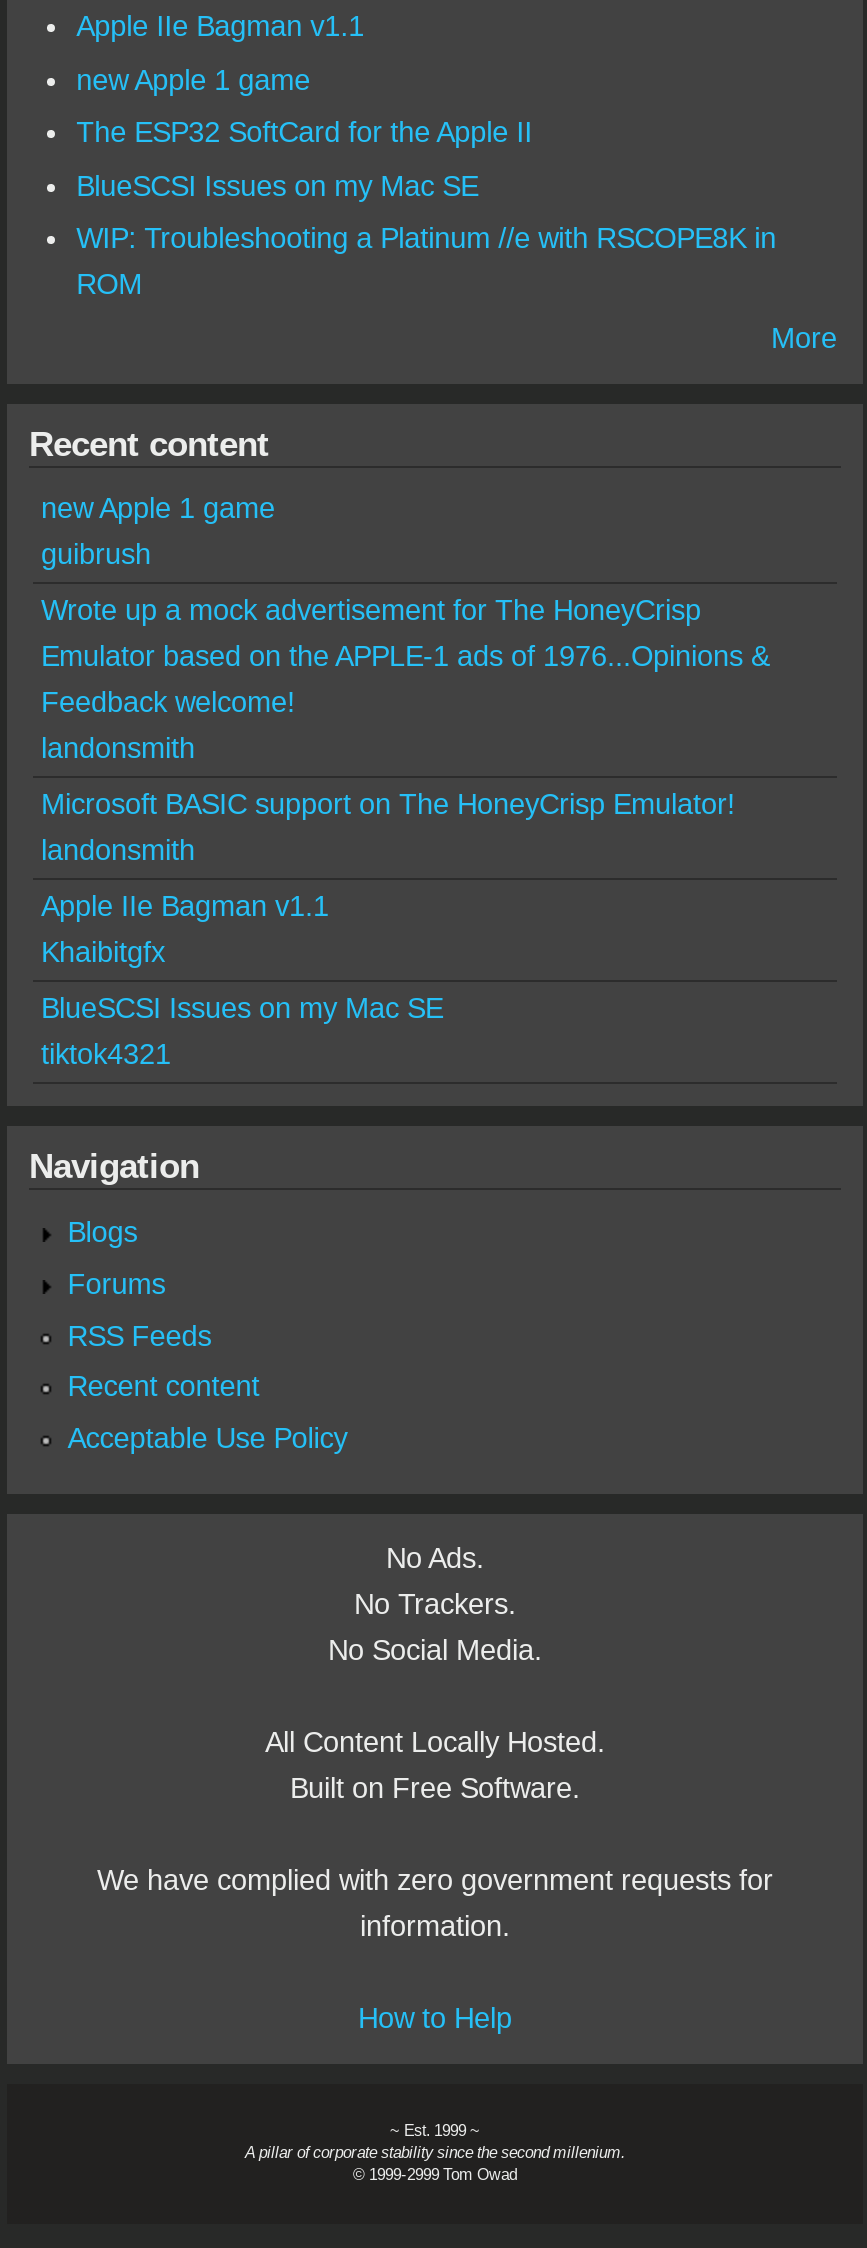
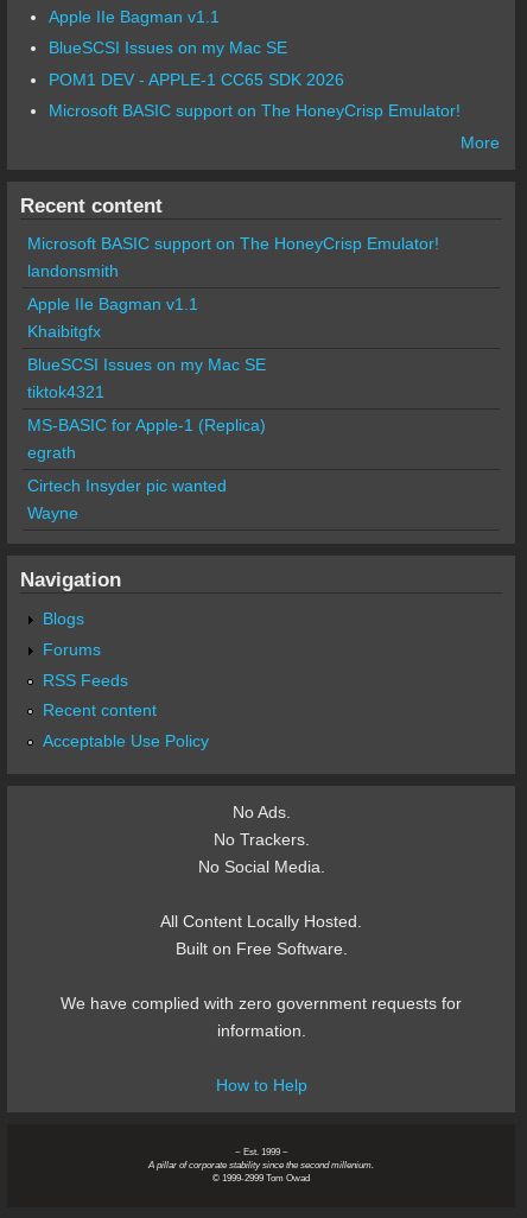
- new Apple 1 game
- The ESP32 SoftCard for the Apple II

- WIP: Troubleshooting a Platinum //e with RSCOPE8K in
- ROM
+ POM1 DEV - APPLE-1 CC65 SDK 2026
+ Microsoft BASIC support on The HoneyCrisp Emulator!

- new Apple 1 game
- guibrush
- Wrote up a mock advertisement for The HoneyCrisp
- Emulator based on the APPLE-1 ads of 1976...Opinions &
- Feedback welcome!
- landonsmith

moved up: Microsoft BASIC support on The HoneyCrisp Emulator! | landonsmith | Apple IIe Bagman v1.1 | Khaibitgfx | BlueSCSI Issues on my Mac SE | tiktok4321

+ MS-BASIC for Apple-1 (Replica)
+ egrath
+ Cirtech Insyder pic wanted
+ Wayne
